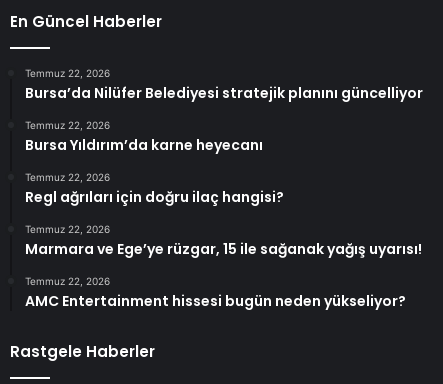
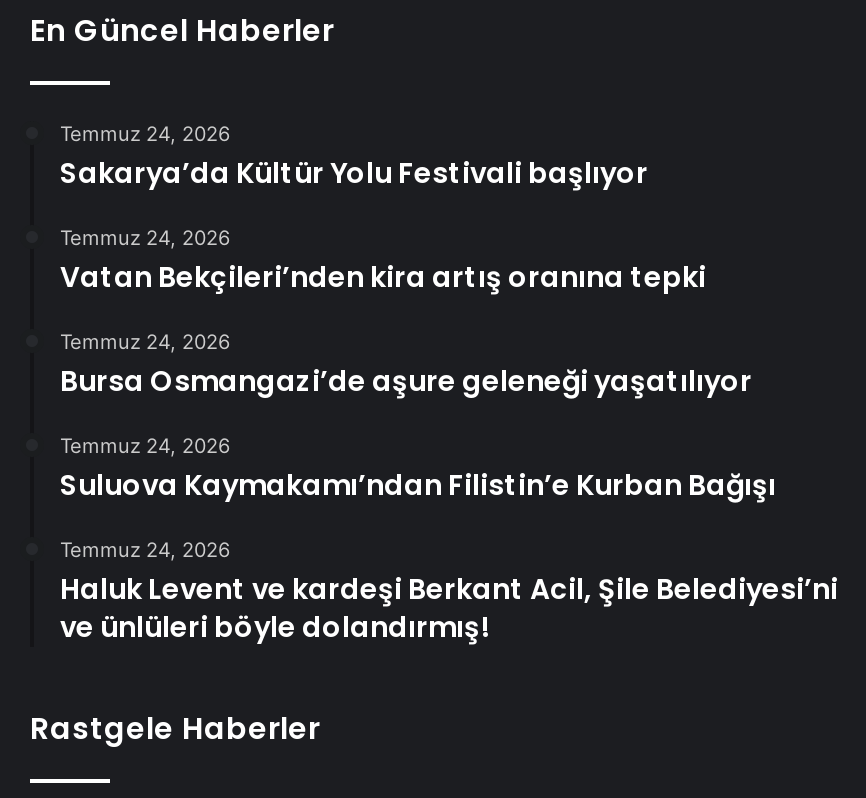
- Temmuz 22, 2026
- Bursa’da Nilüfer Belediyesi stratejik planını güncelliyor
+ Temmuz 24, 2026
+ Sakarya’da Kültür Yolu Festivali başlıyor

- Temmuz 22, 2026
- Bursa Yıldırım’da karne heyecanı
+ Temmuz 24, 2026
+ Vatan Bekçileri’nden kira artış oranına tepki

- Temmuz 22, 2026
- Regl ağrıları için doğru ilaç hangisi?
+ Temmuz 24, 2026
+ Bursa Osmangazi’de aşure geleneği yaşatılıyor

- Temmuz 22, 2026
- Marmara ve Ege’ye rüzgar, 15 ile sağanak yağış uyarısı!
+ Temmuz 24, 2026
+ Suluova Kaymakamı’ndan Filistin’e Kurban Bağışı

- Temmuz 22, 2026
- AMC Entertainment hissesi bugün neden yükseliyor?
+ Temmuz 24, 2026
+ Haluk Levent ve kardeşi Berkant Acil, Şile Belediyesi’ni
+ ve ünlüleri böyle dolandırmış!
